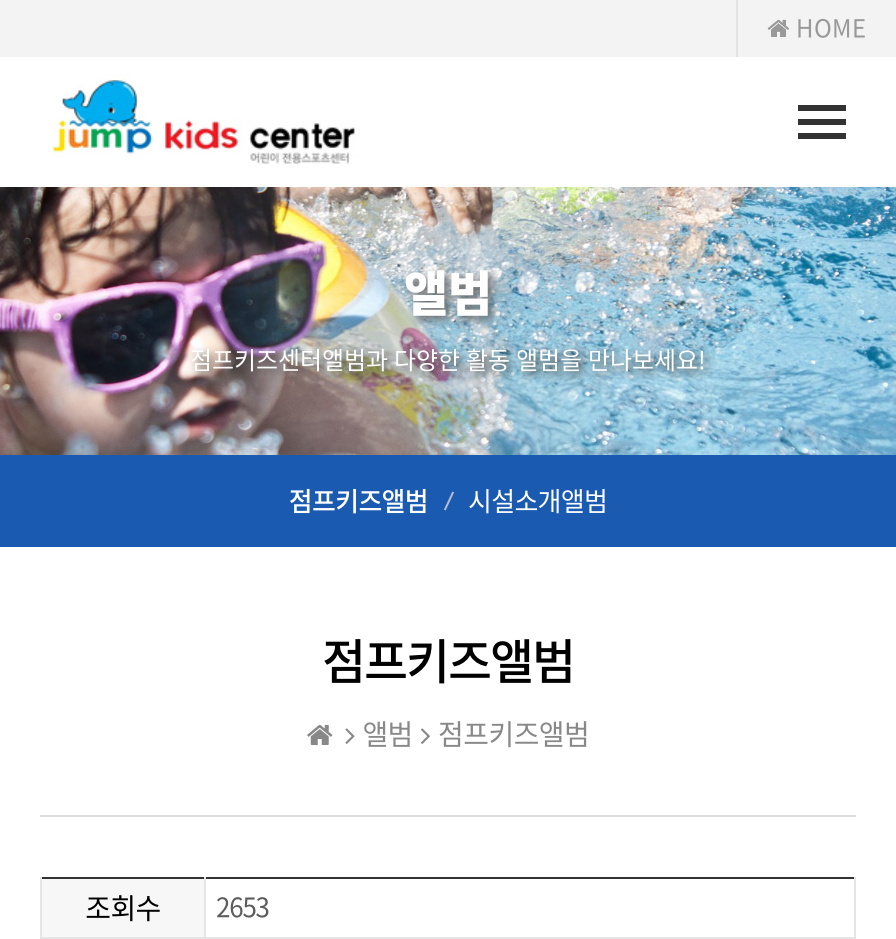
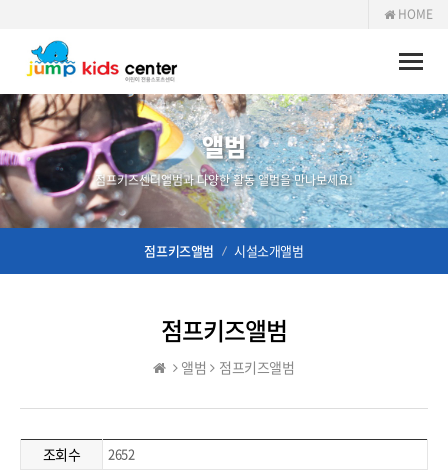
- 조회수 2653
+ 조회수 2652
